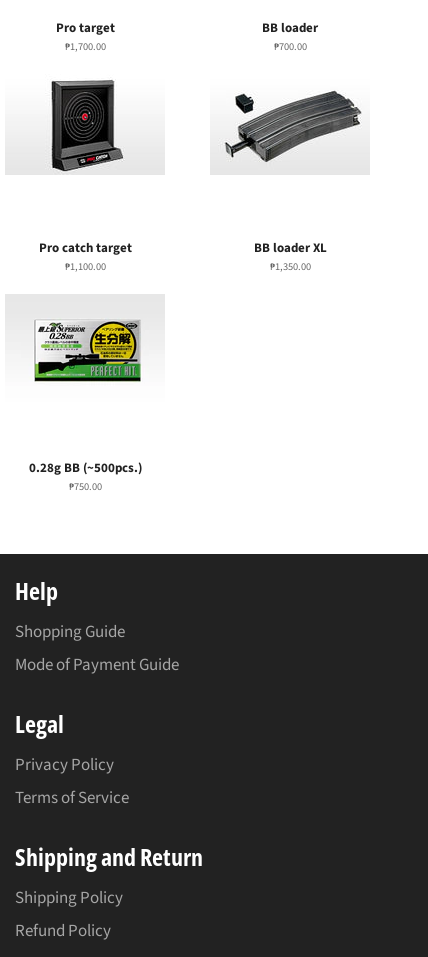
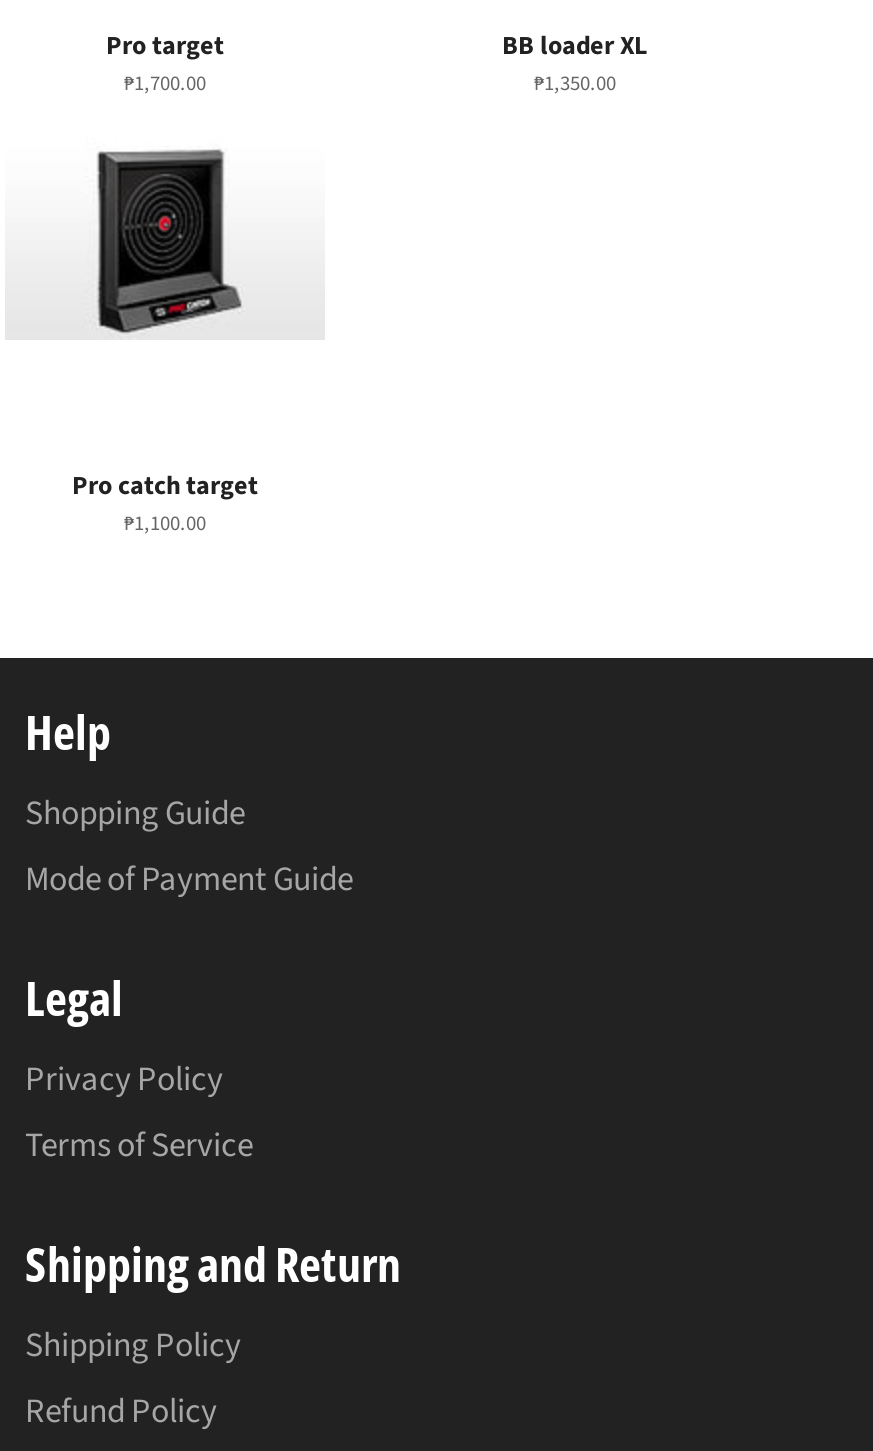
- BB loader
- ₱700.00
+ BB loader XL
+ ₱1,350.00

- [image]

- BB loader XL
- ₱1,350.00

- [image]

- 0.28g BB (~500pcs.)
- ₱750.00
